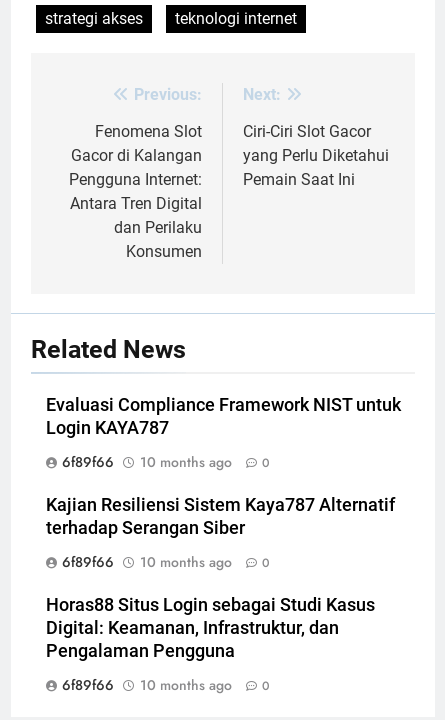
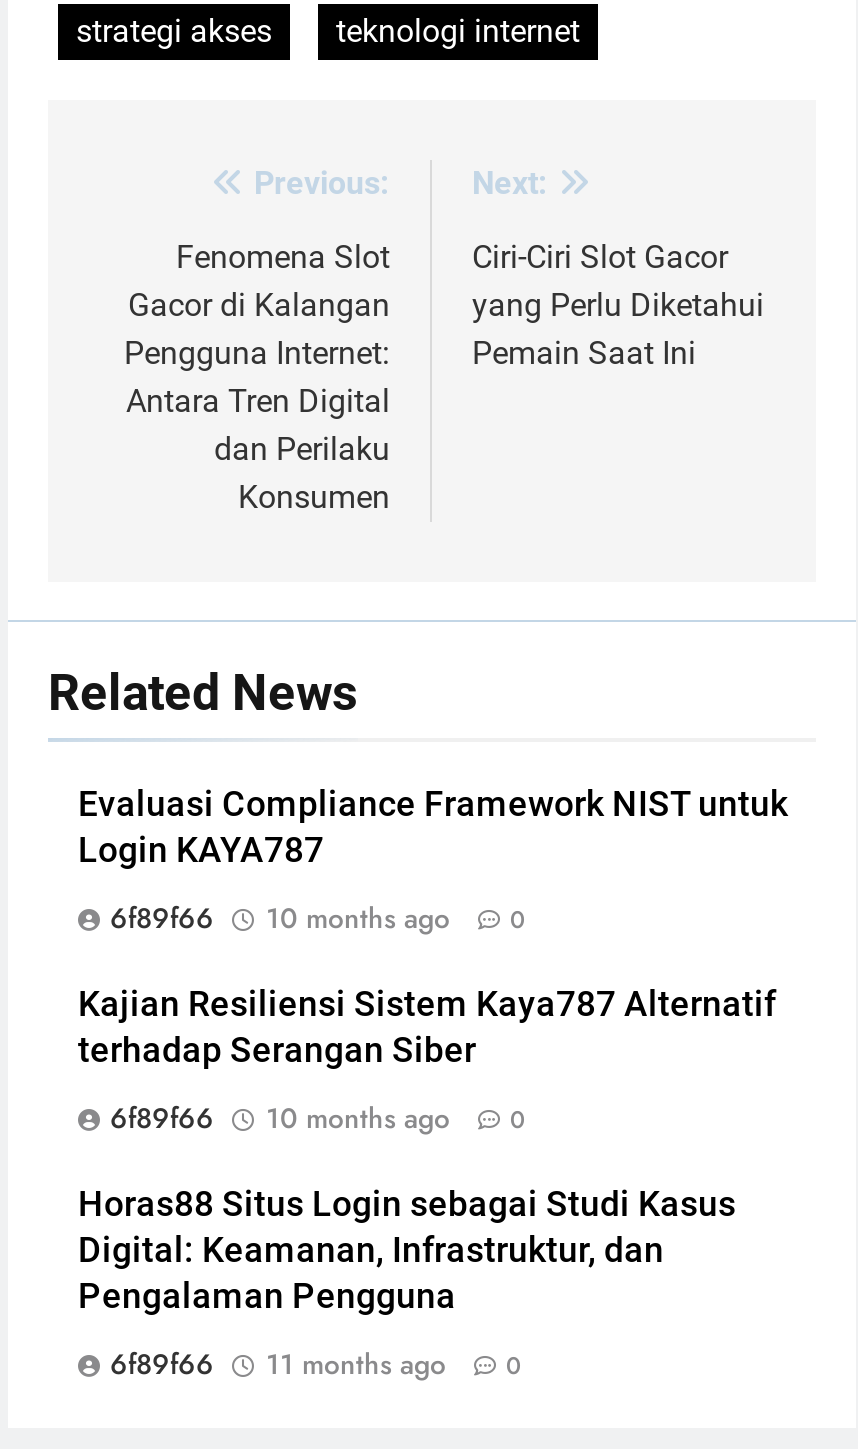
- 6f89f66 10 months ago 0
+ 6f89f66 11 months ago 0
